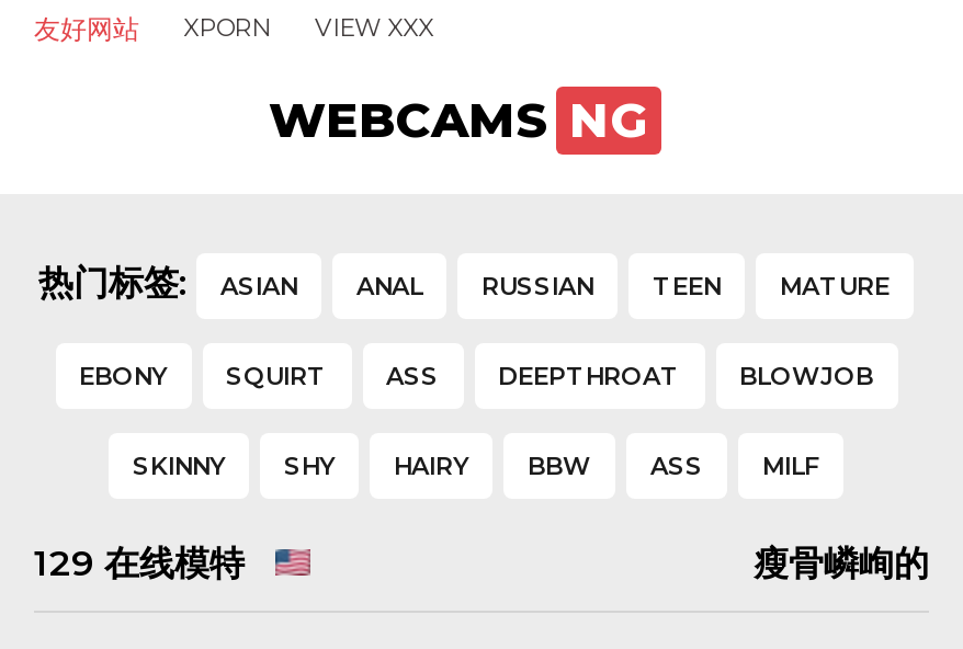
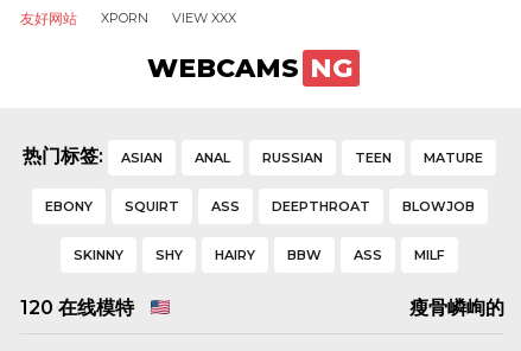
- 129在线模特
+ 120在线模特
